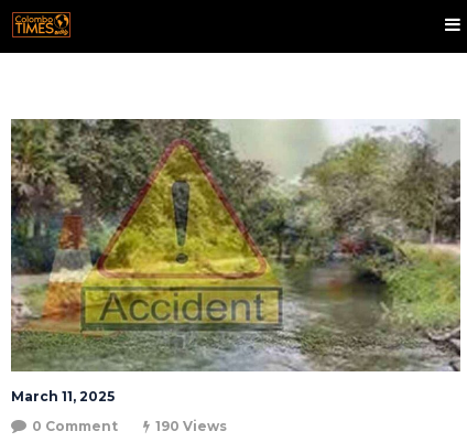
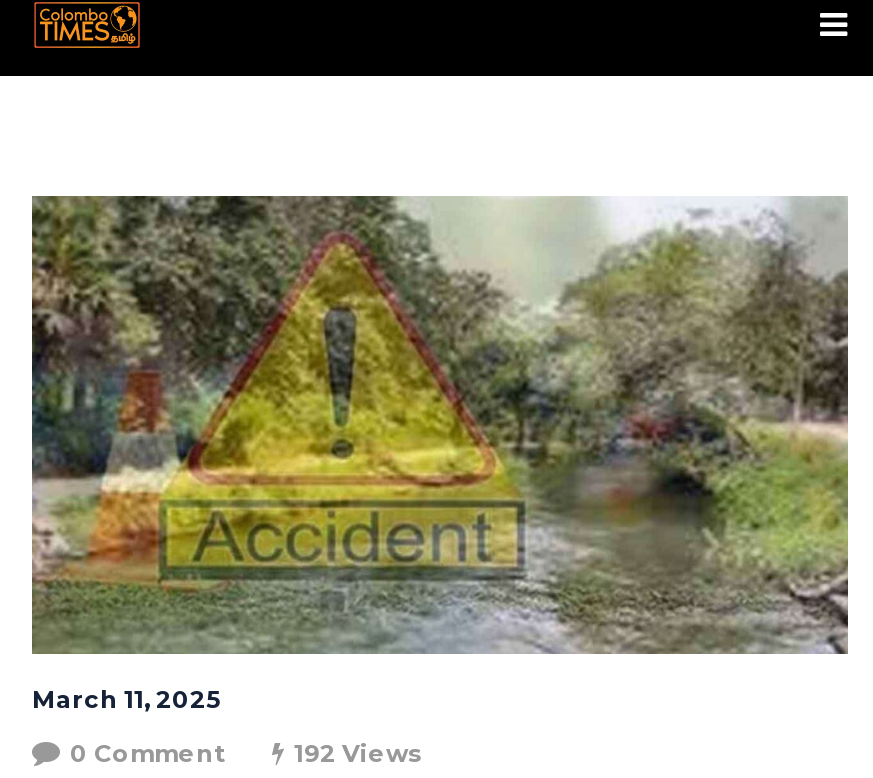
- 190 Views
+ 192 Views
